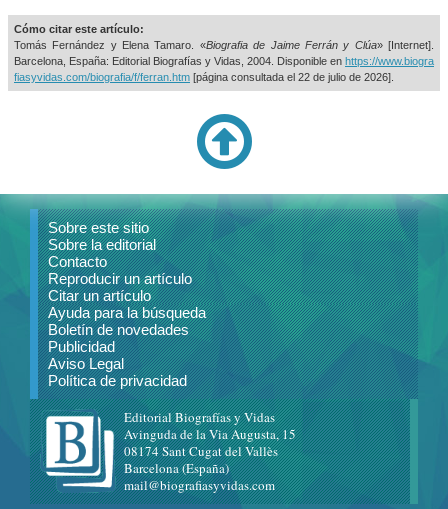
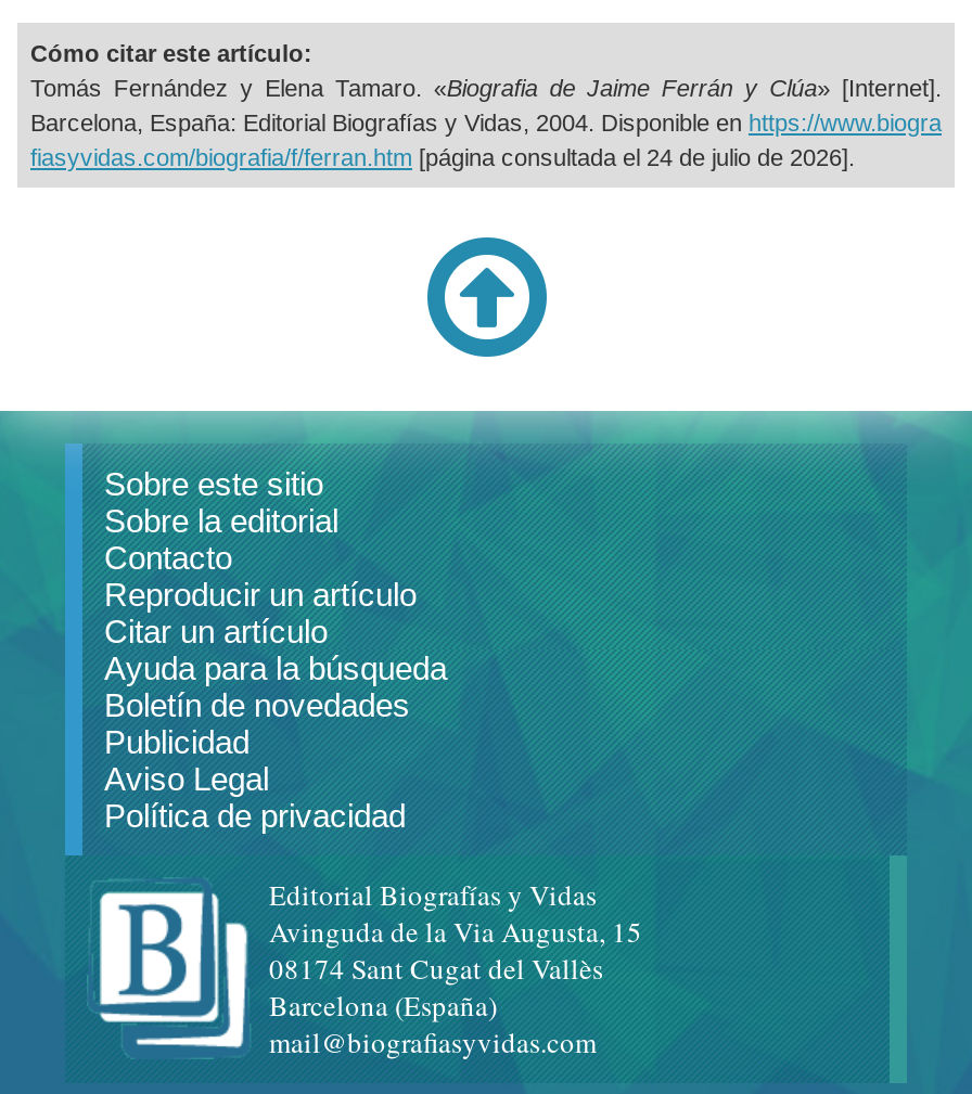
- fiasyvidas.com/biografia/f/ferran.htm [página consultada el 22 de julio de 2026].
+ fiasyvidas.com/biografia/f/ferran.htm [página consultada el 24 de julio de 2026].
